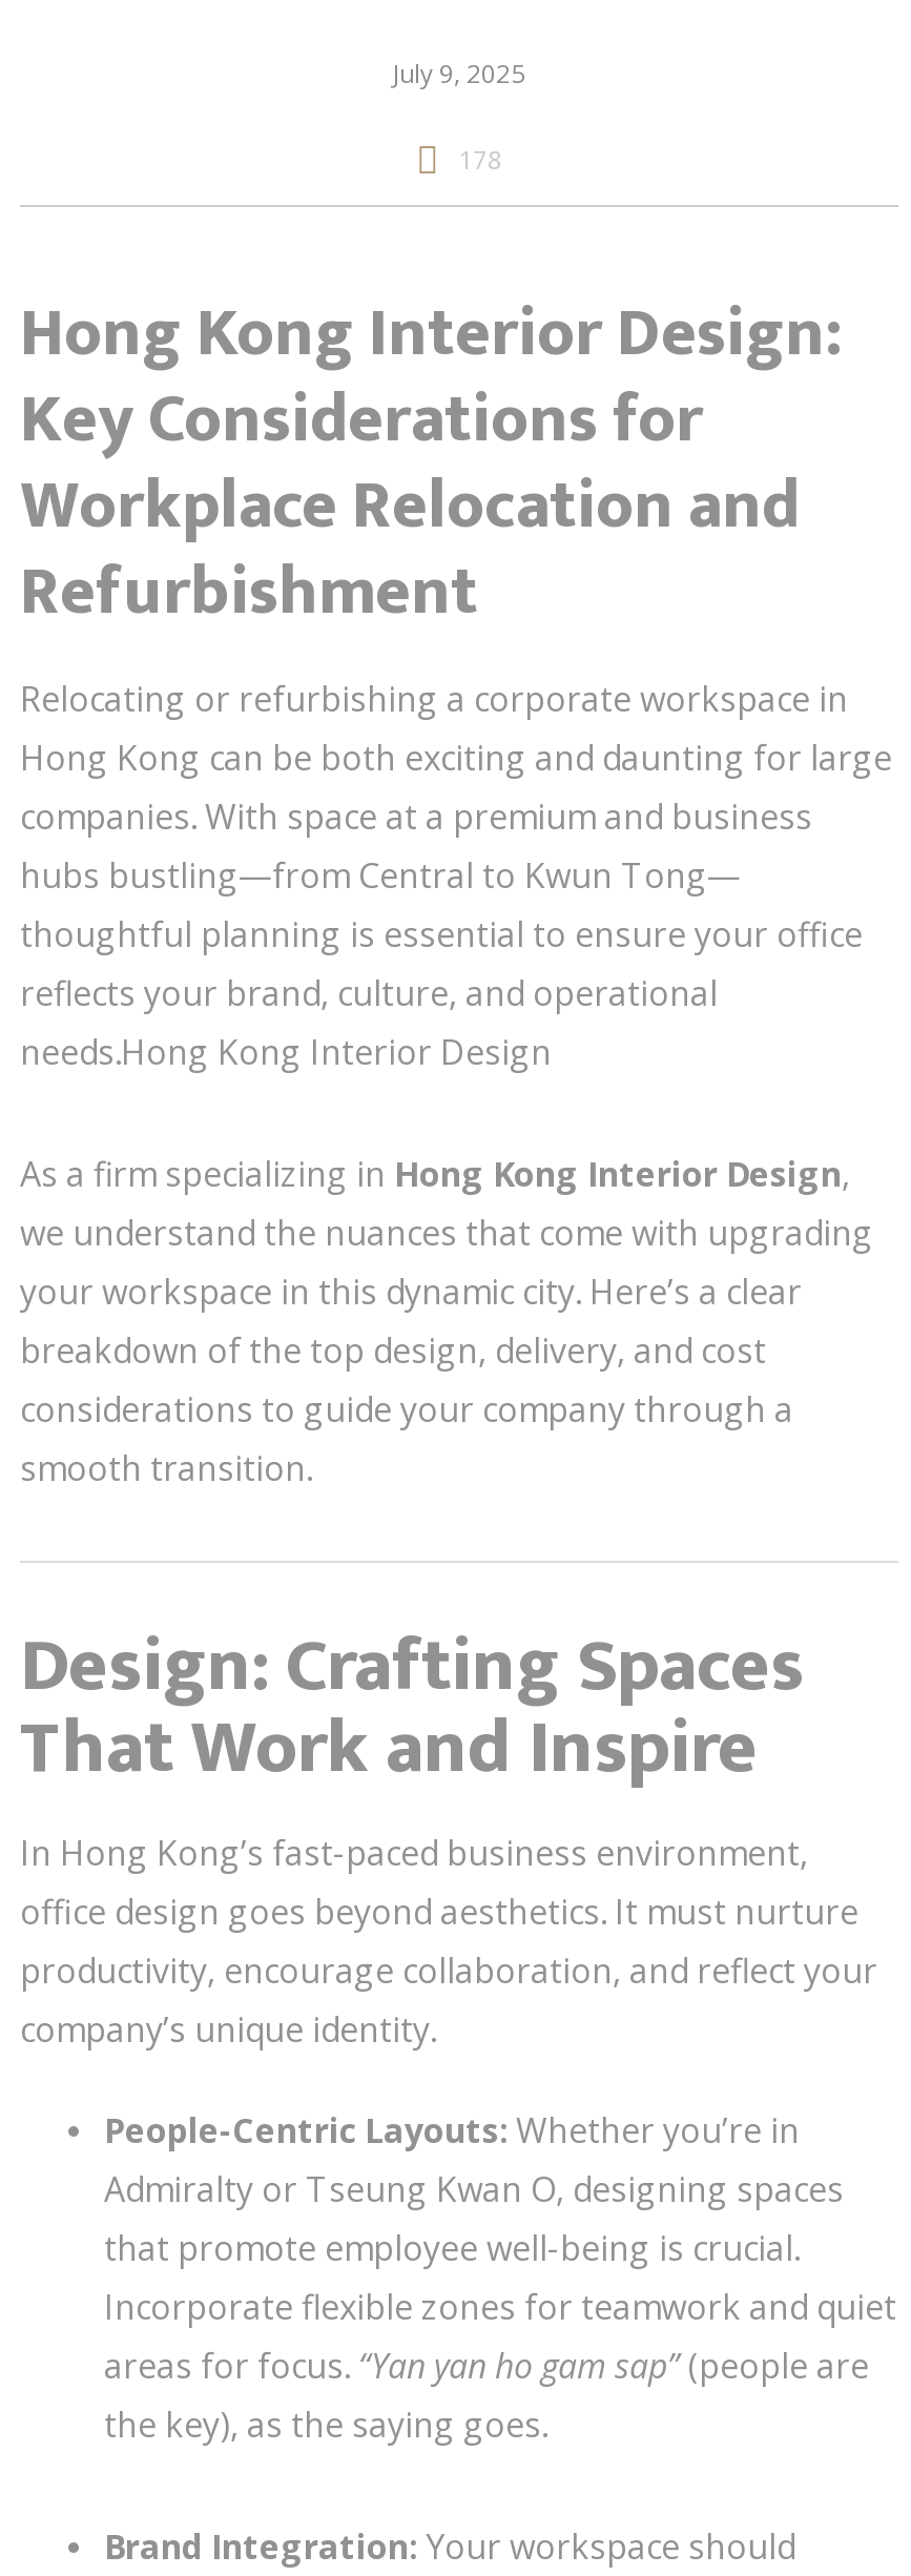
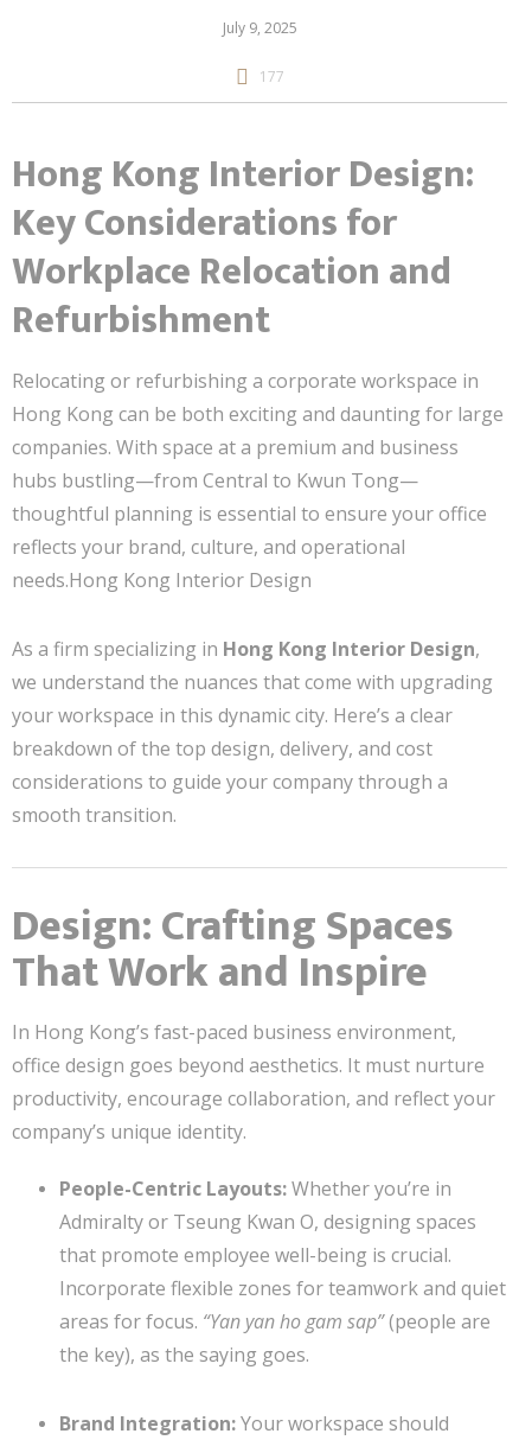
- 178
+ 177
